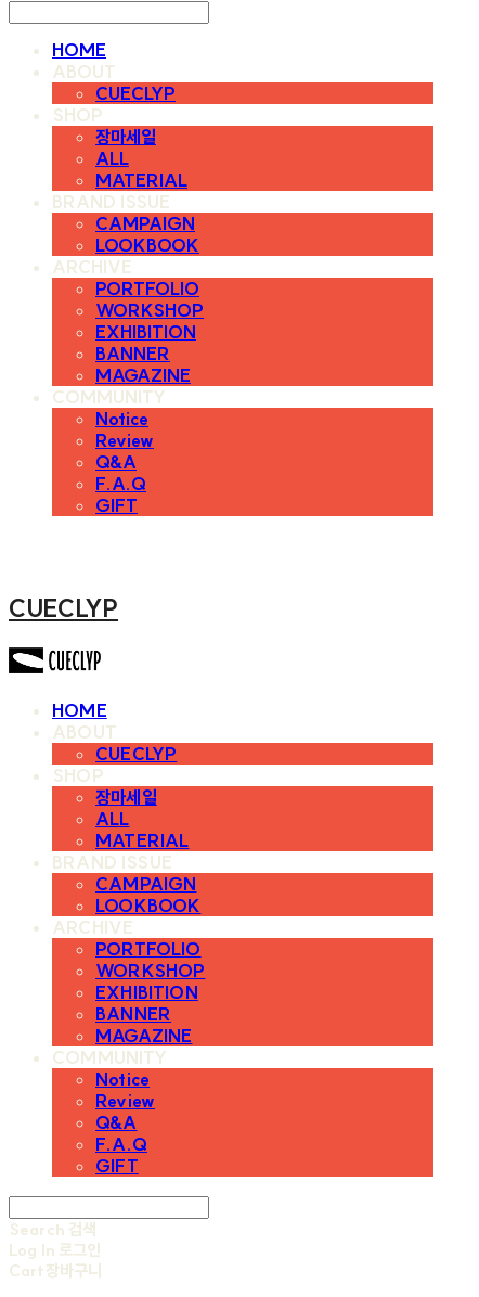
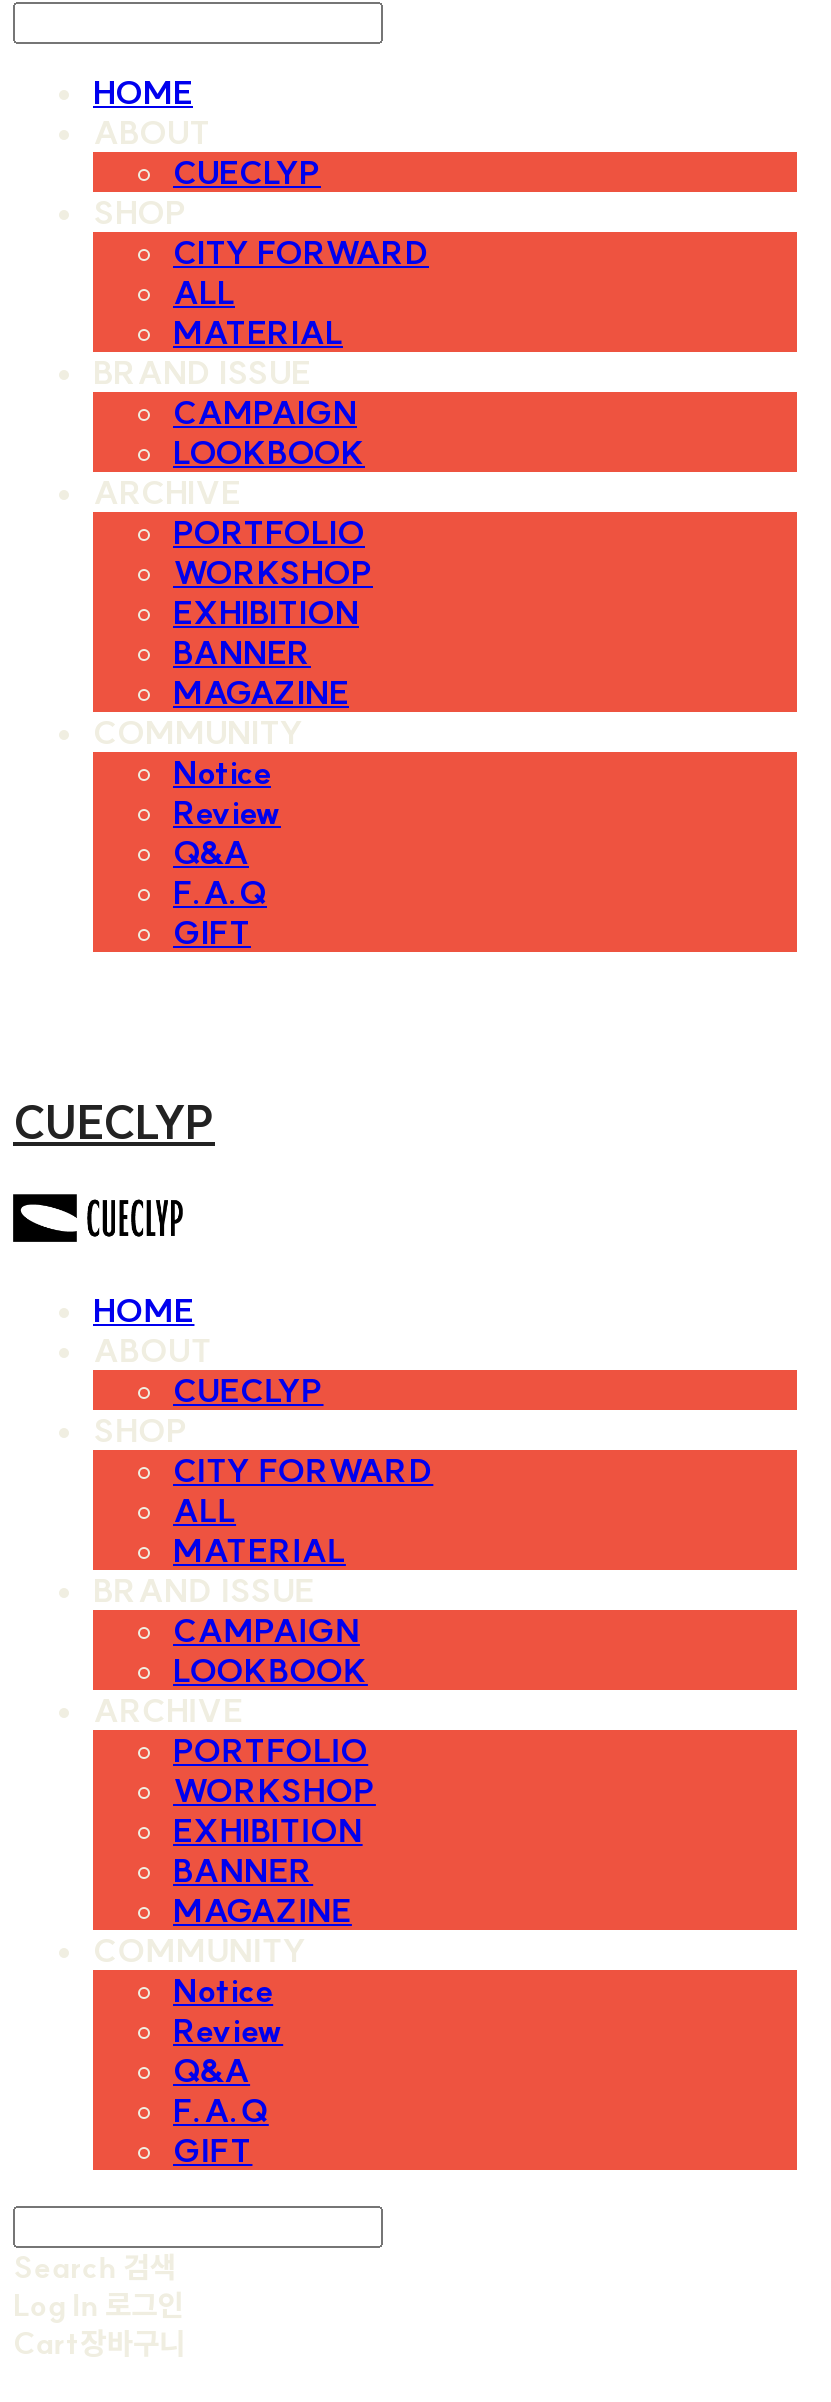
- 장마세일
+ CITY FORWARD

- 장마세일
+ CITY FORWARD
